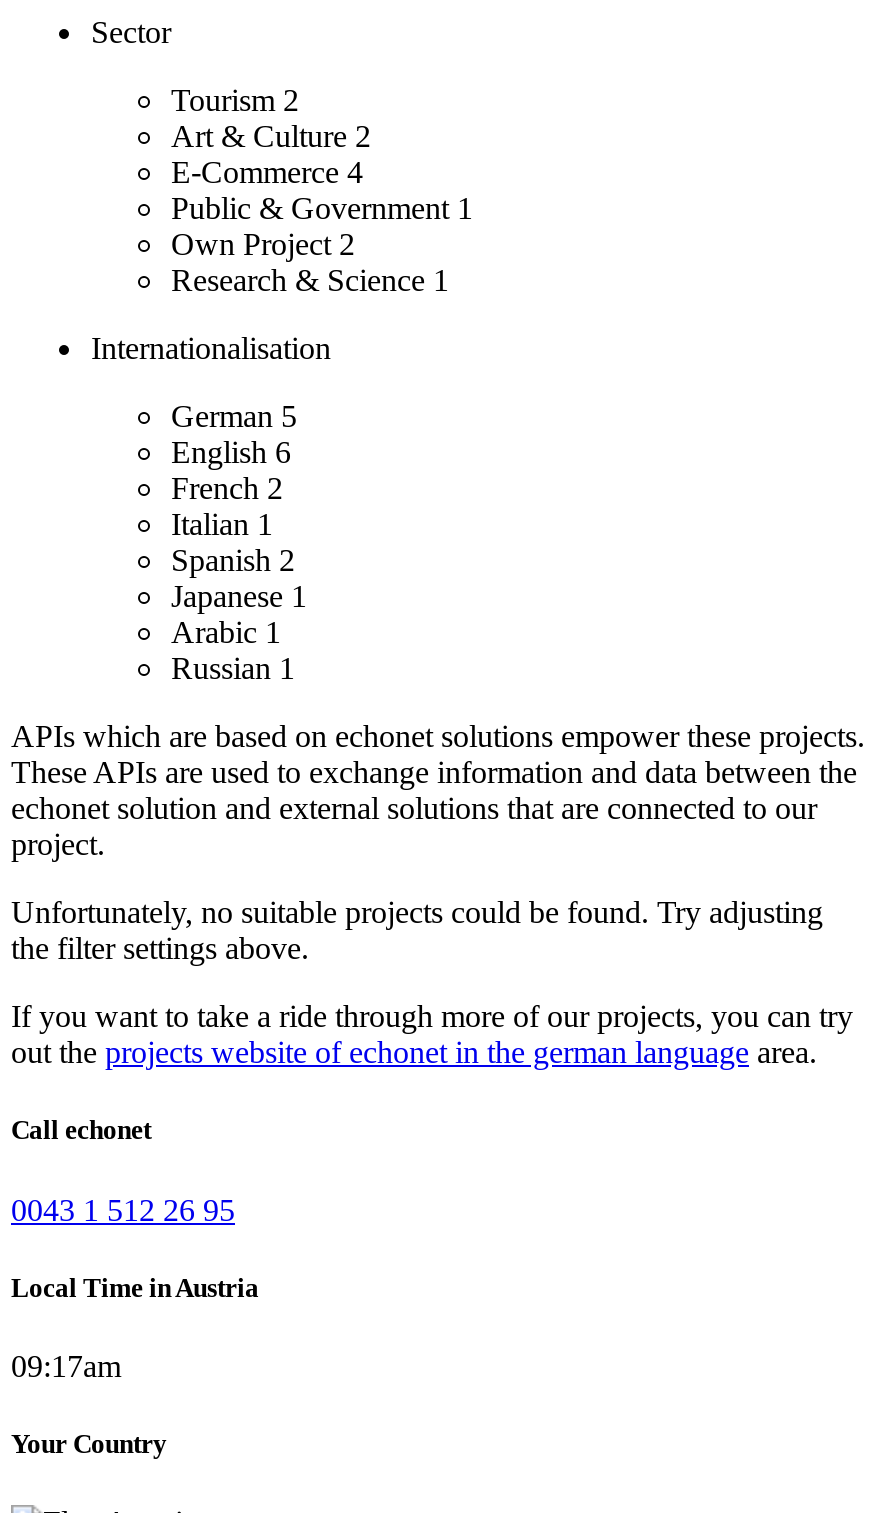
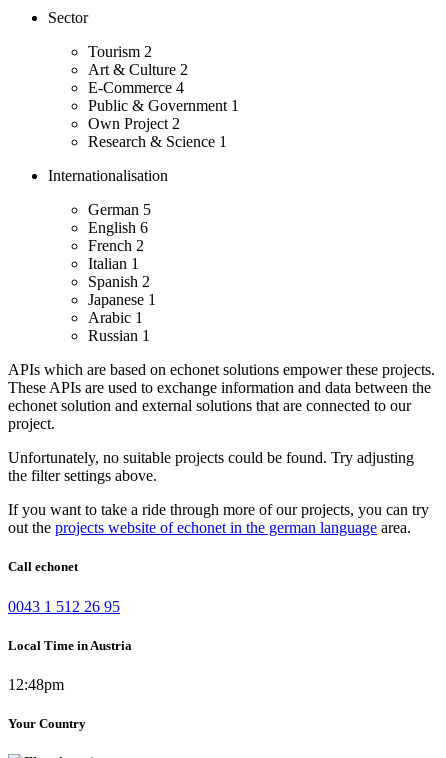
- 09:17am
+ 12:48pm
